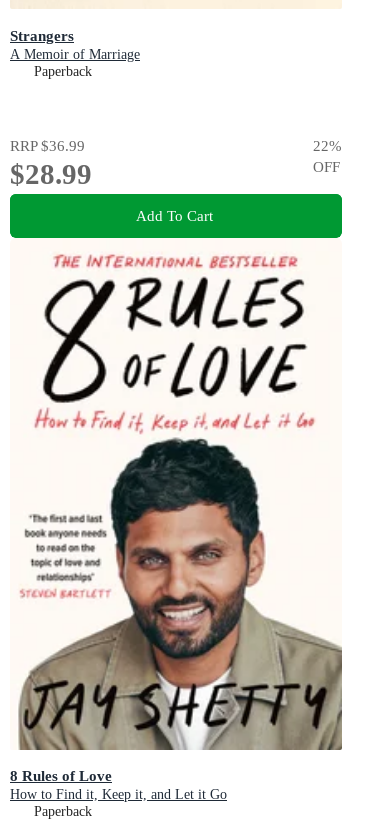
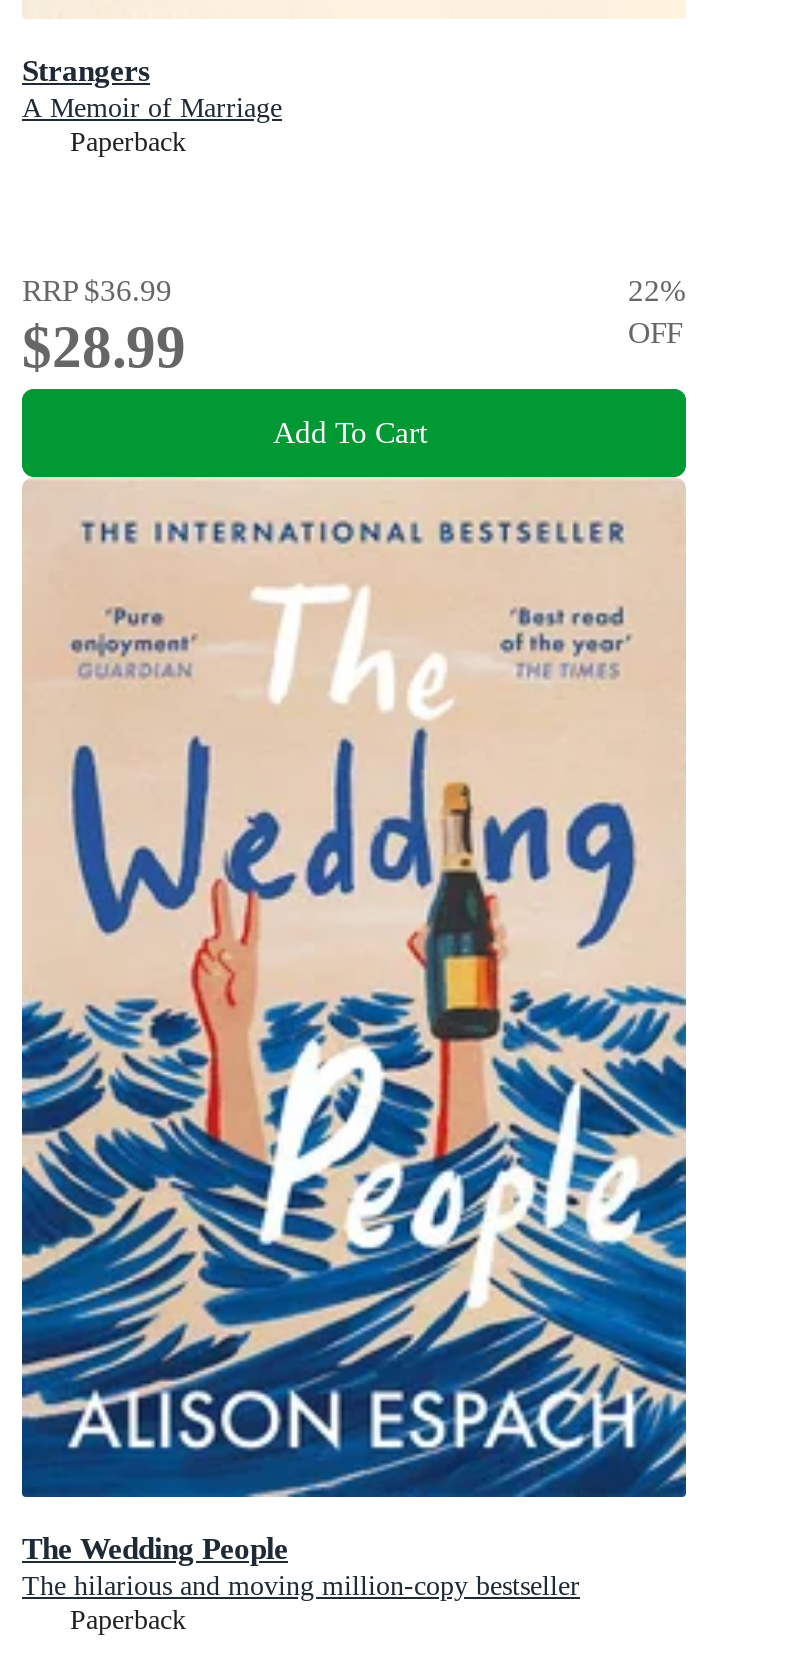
- [image]
- 8 Rules of Love
- How to Find it, Keep it, and Let it Go
+ [image]
+ The Wedding People
+ The hilarious and moving million-copy bestseller
